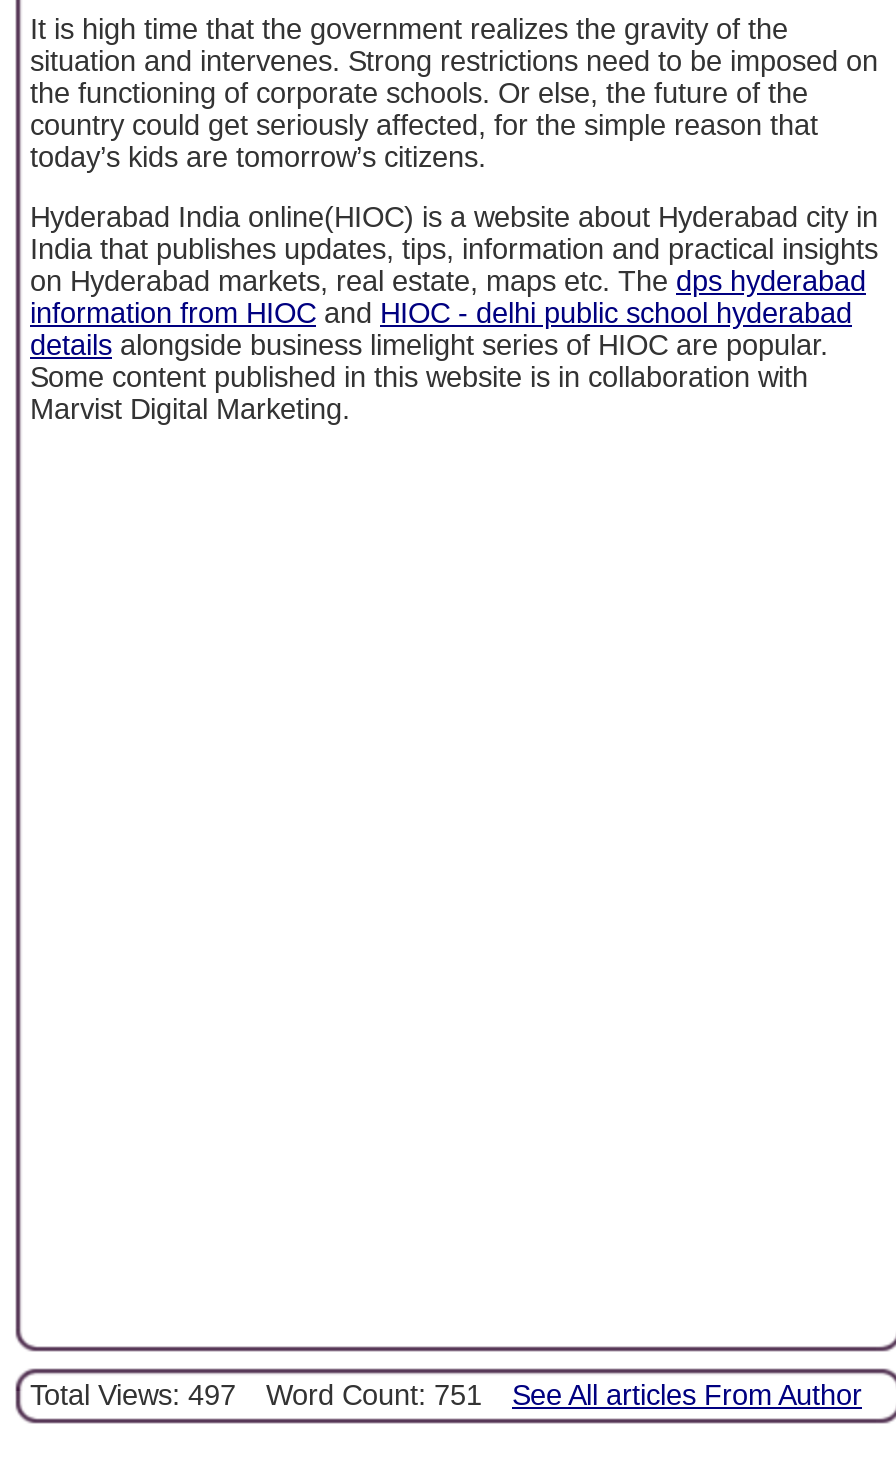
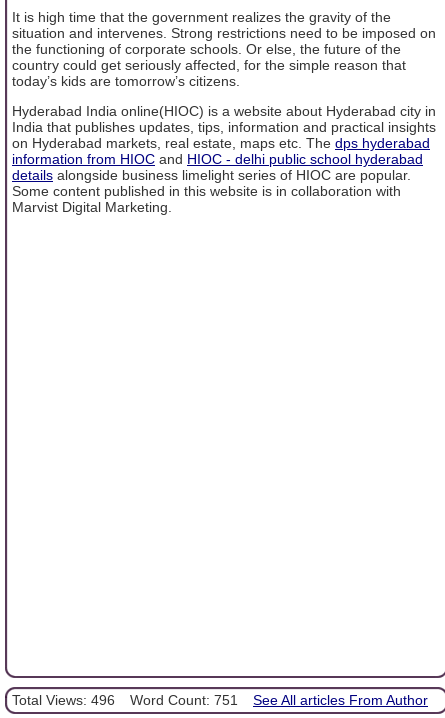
- Total Views: 497 Word Count: 751 See All articles From Author
+ Total Views: 496 Word Count: 751 See All articles From Author
